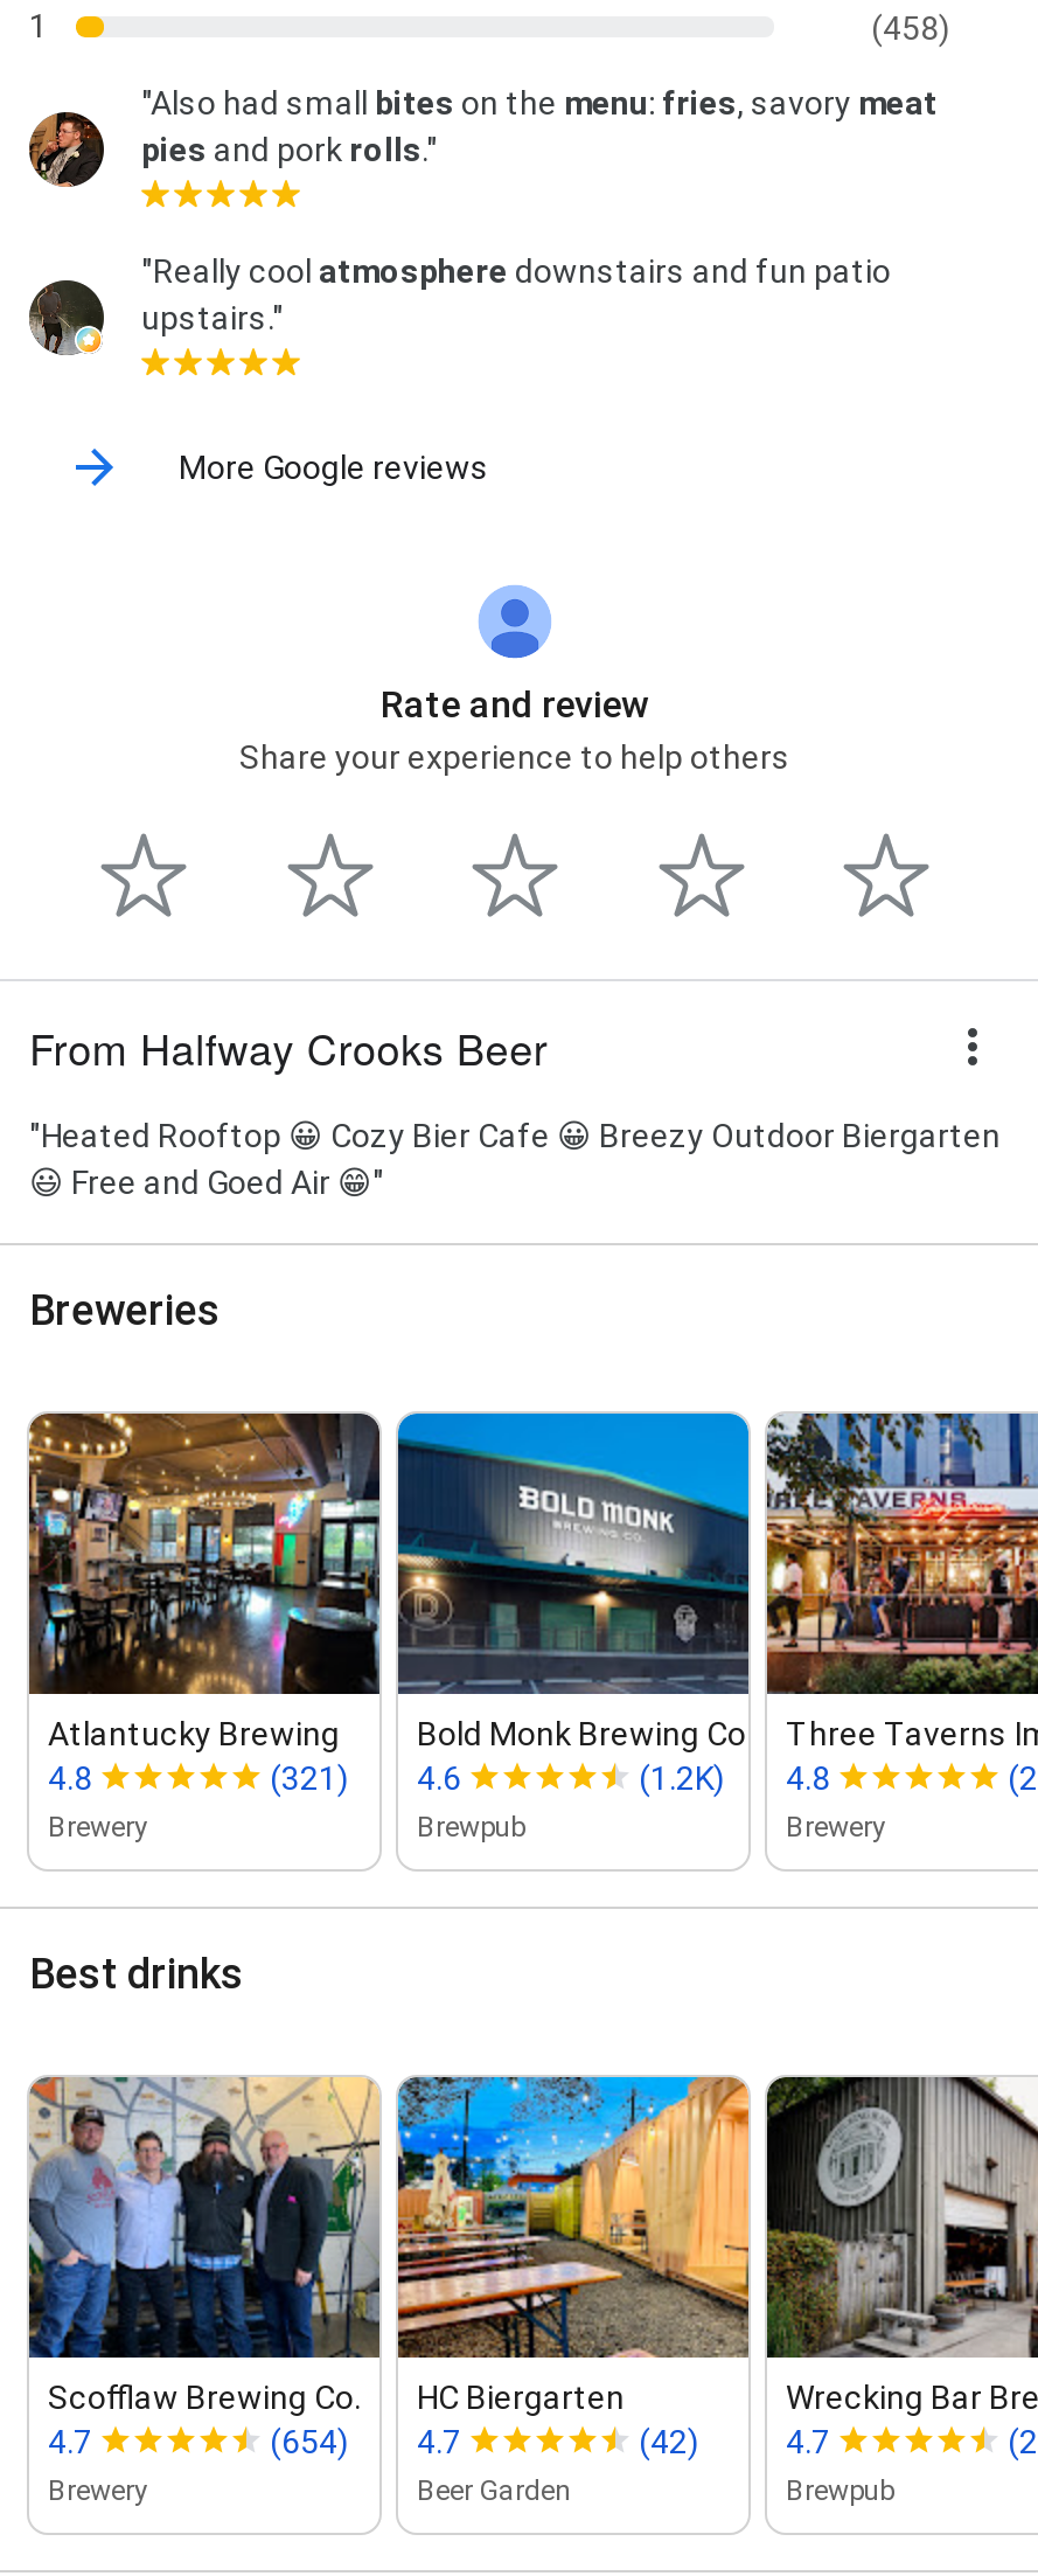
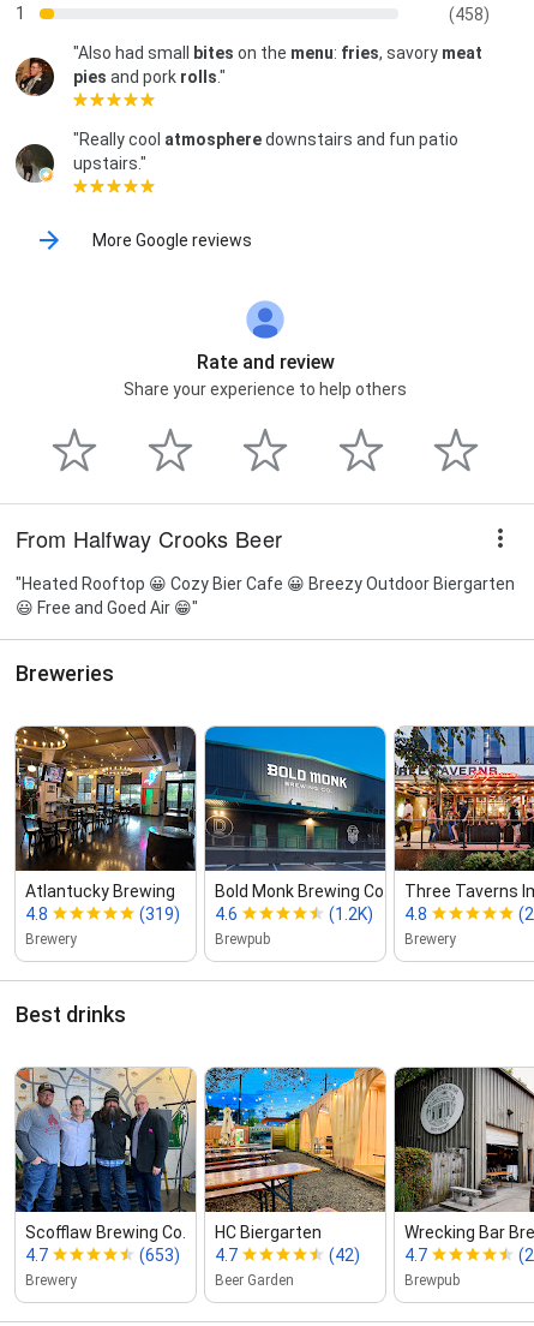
- (321) 4.6
+ (319) 4.6

- (654) 4.7
+ (653) 4.7
